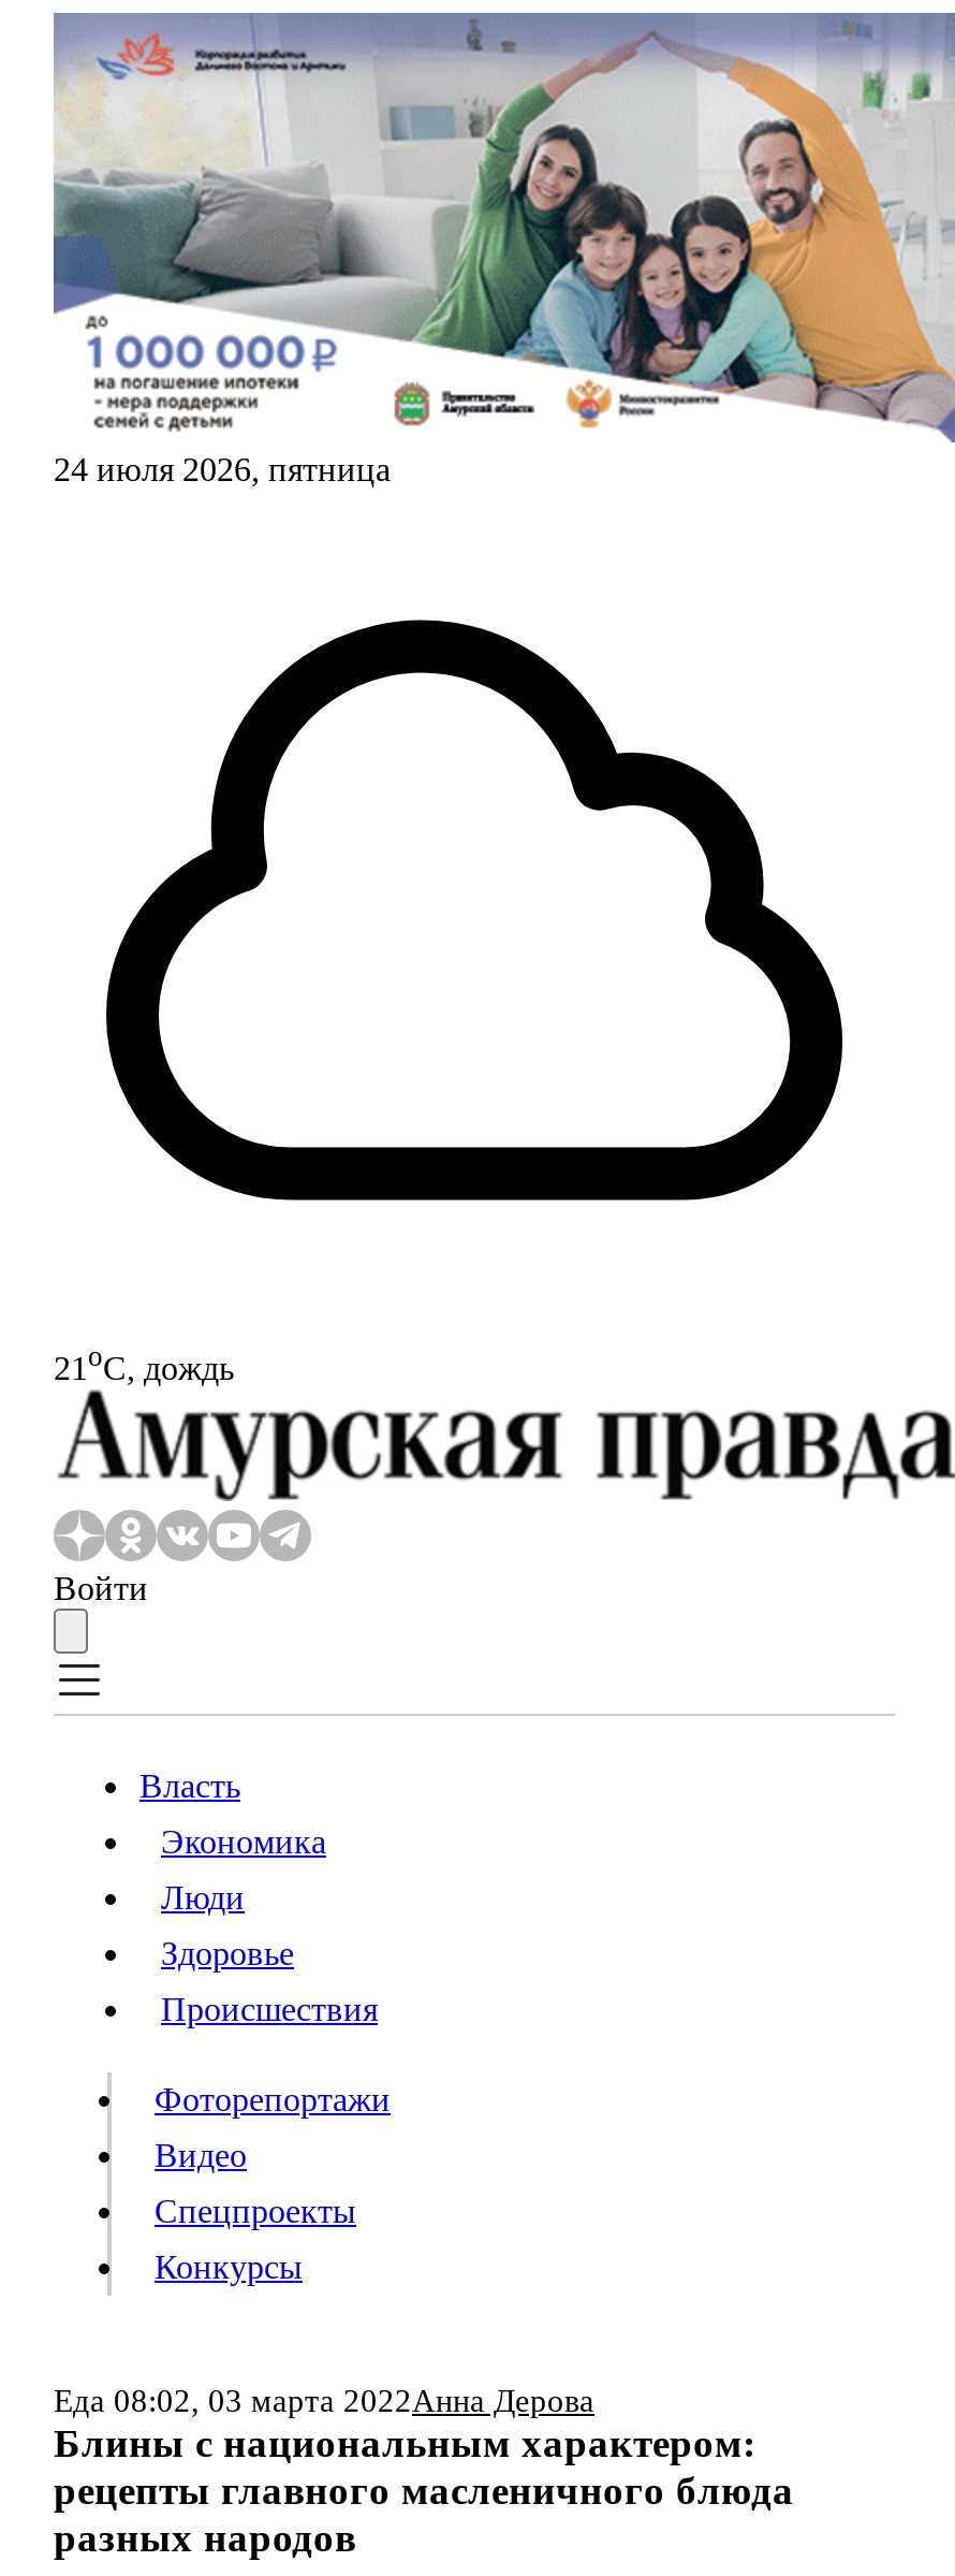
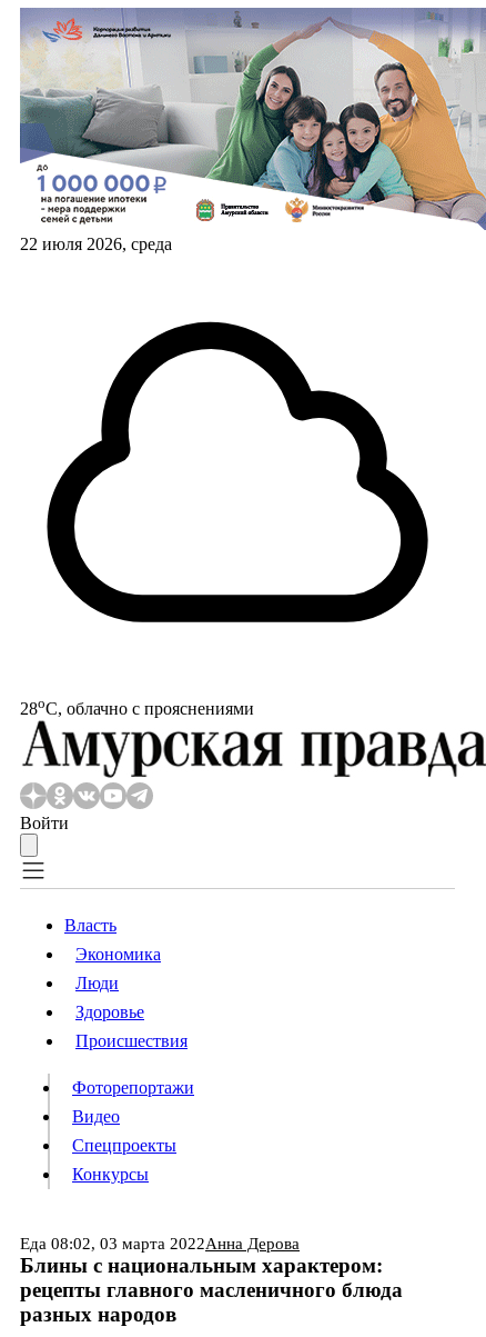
- 24 июля 2026, пятница
+ 22 июля 2026, среда

- 21oС, дождь
+ 28oС, облачно с прояснениями
